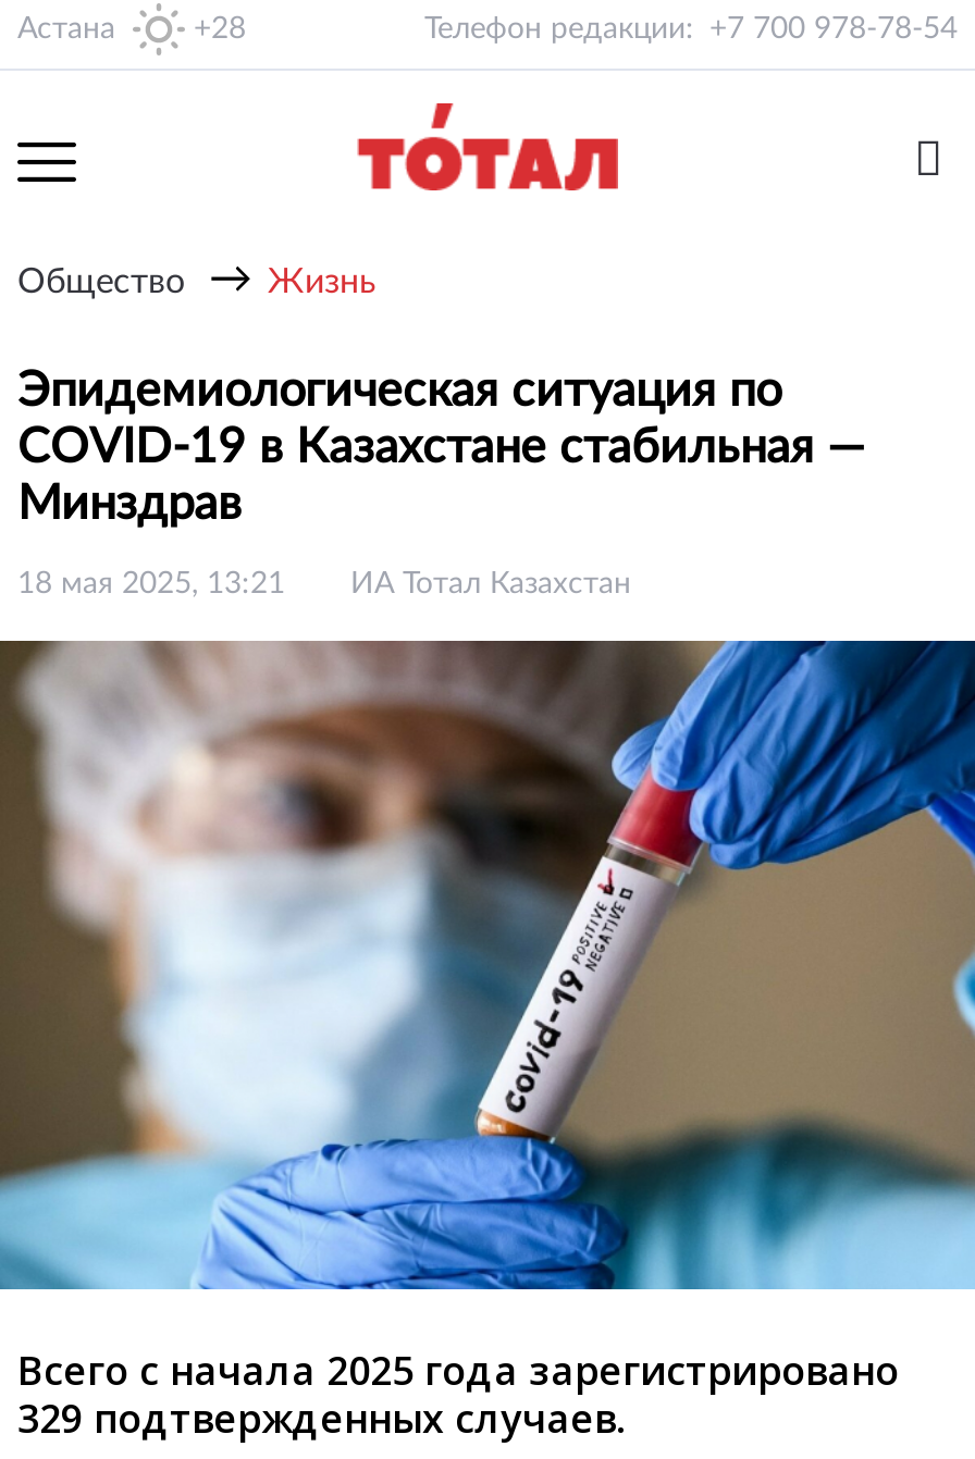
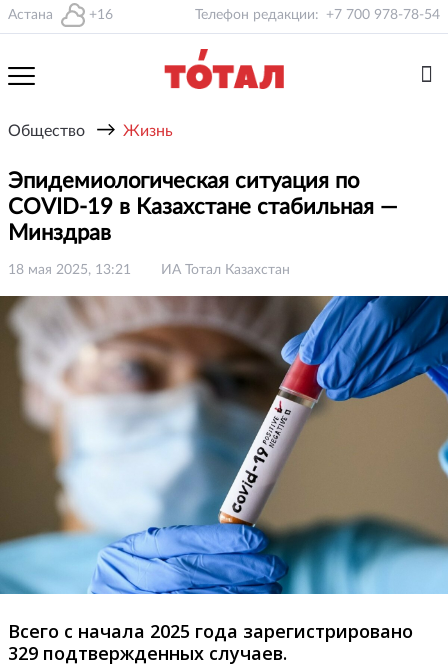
- +28
+ +16
